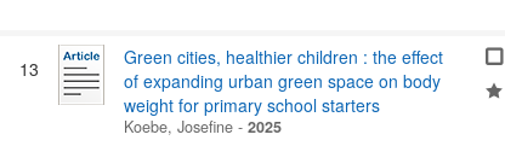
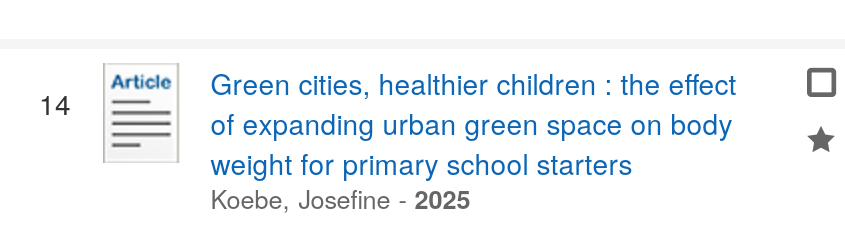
- 13
+ 14
